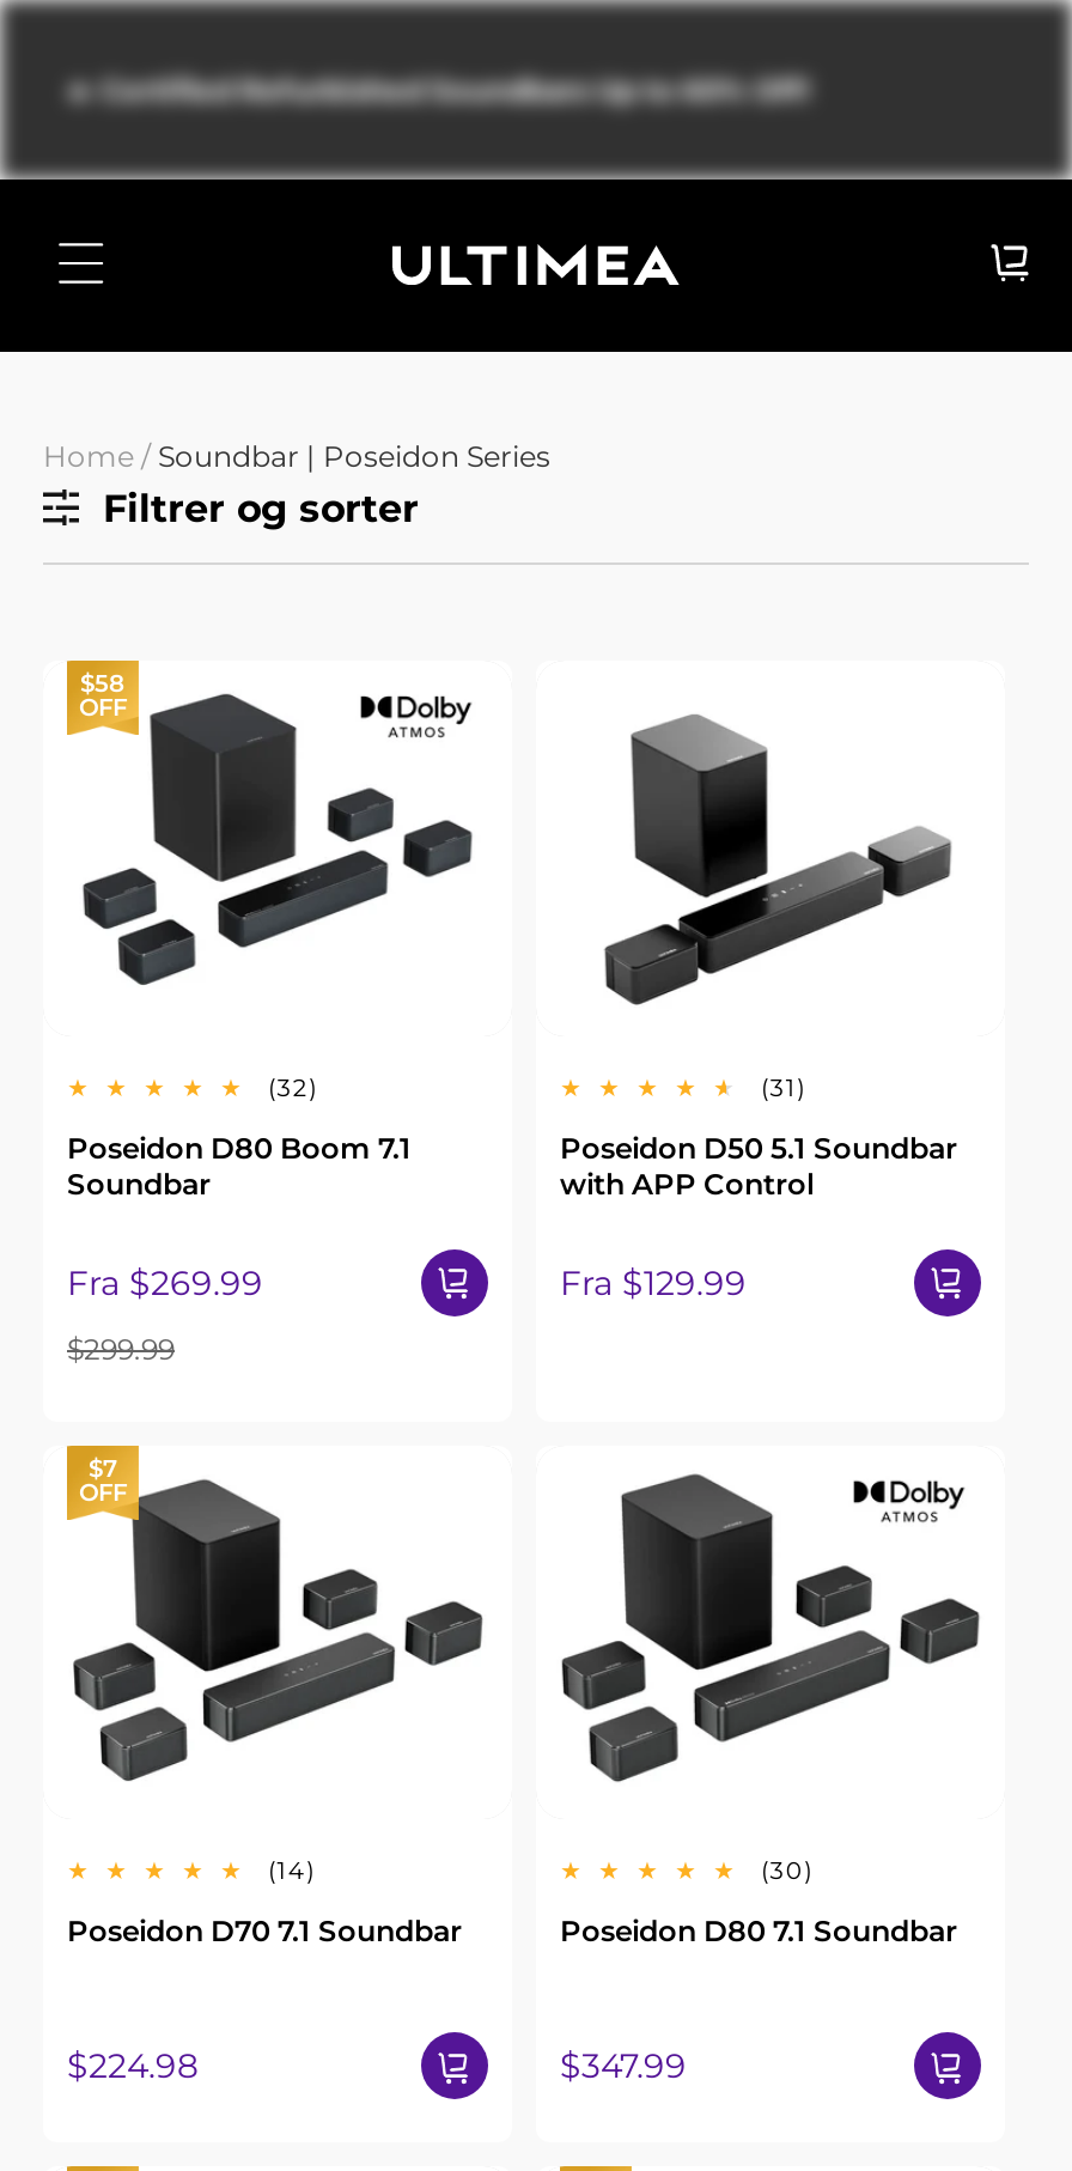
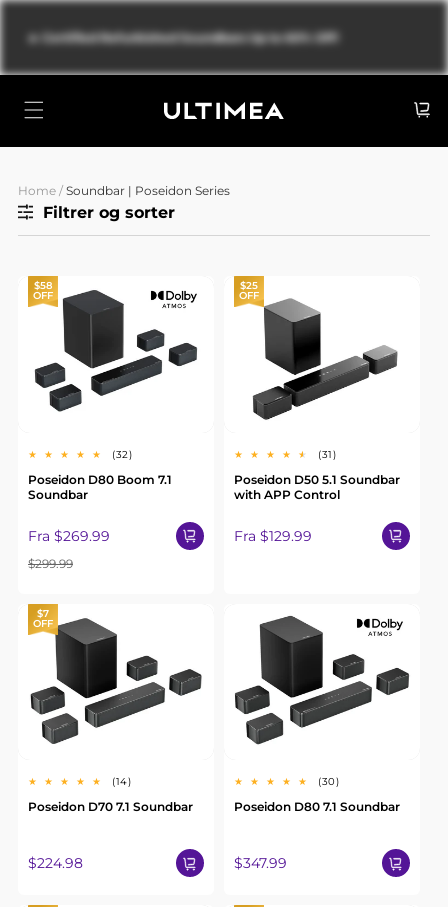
+ $25
+ OFF
